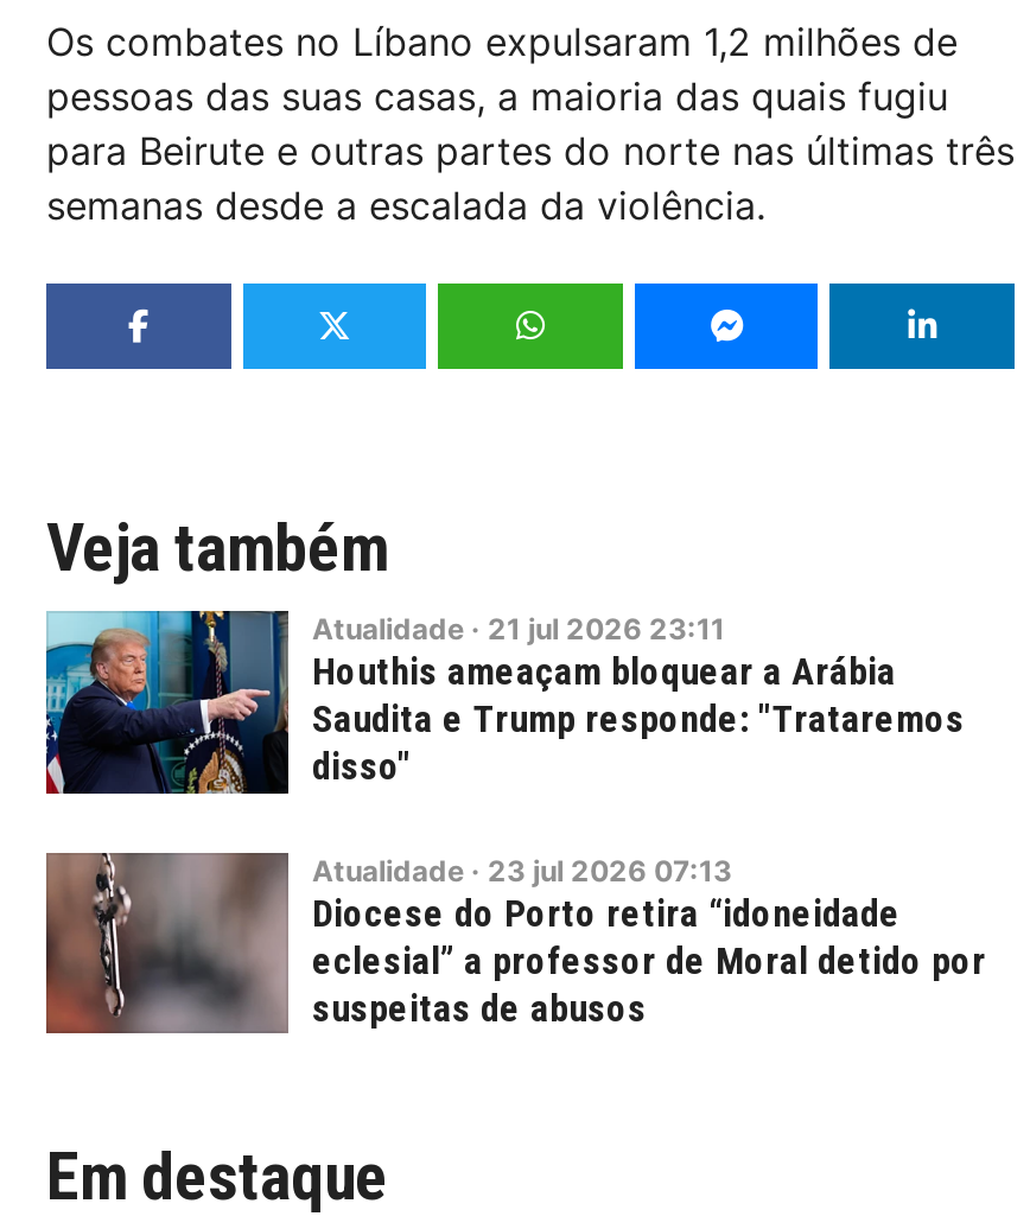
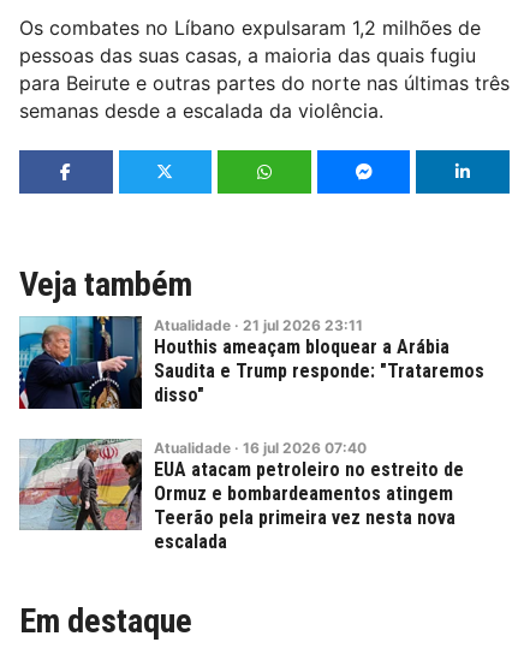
- [image]
- Atualidade · 23 jul 2026 07:13
- Diocese do Porto retira “idoneidade
- eclesial” a professor de Moral detido por
- suspeitas de abusos
+ [image]
+ Atualidade · 16 jul 2026 07:40
+ EUA atacam petroleiro no estreito de
+ Ormuz e bombardeamentos atingem
+ Teerão pela primeira vez nesta nova
+ escalada
